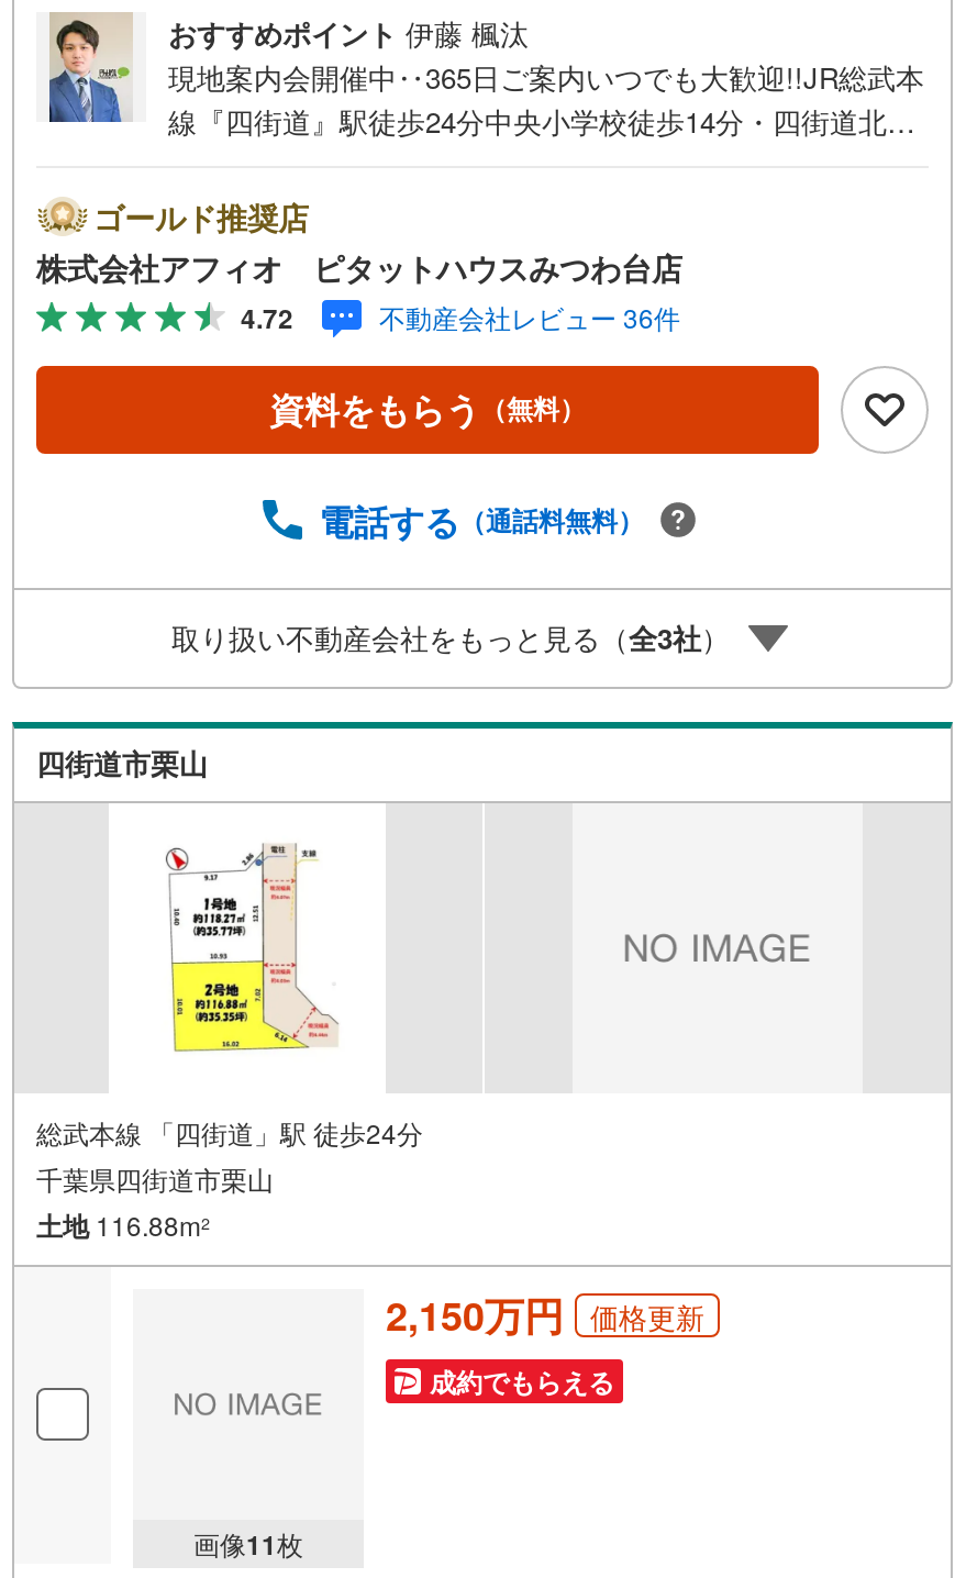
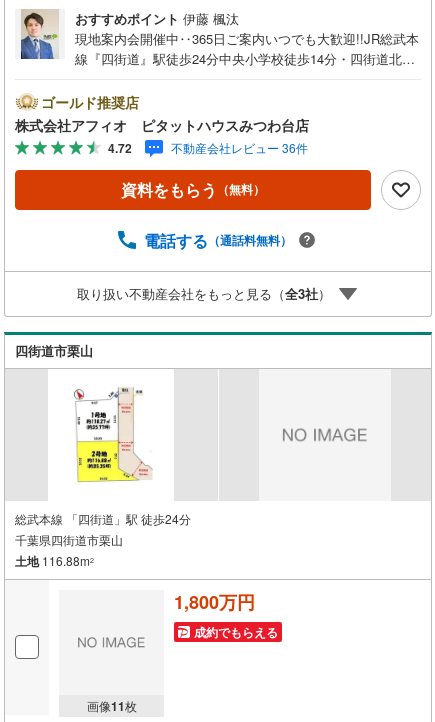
- 2,150万円
- 価格更新
+ 1,800万円
